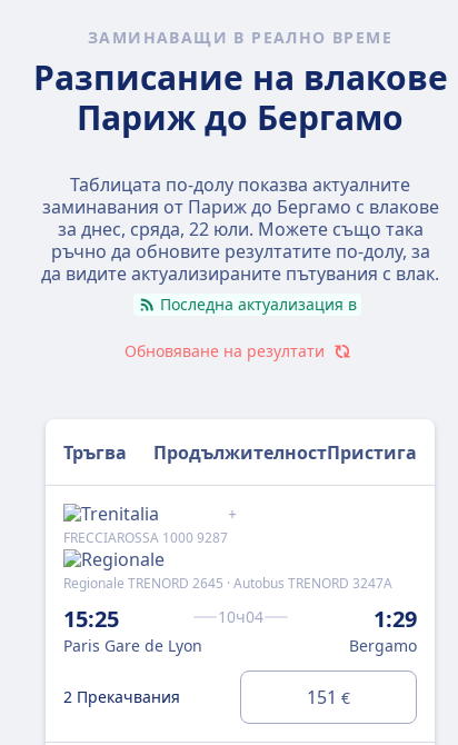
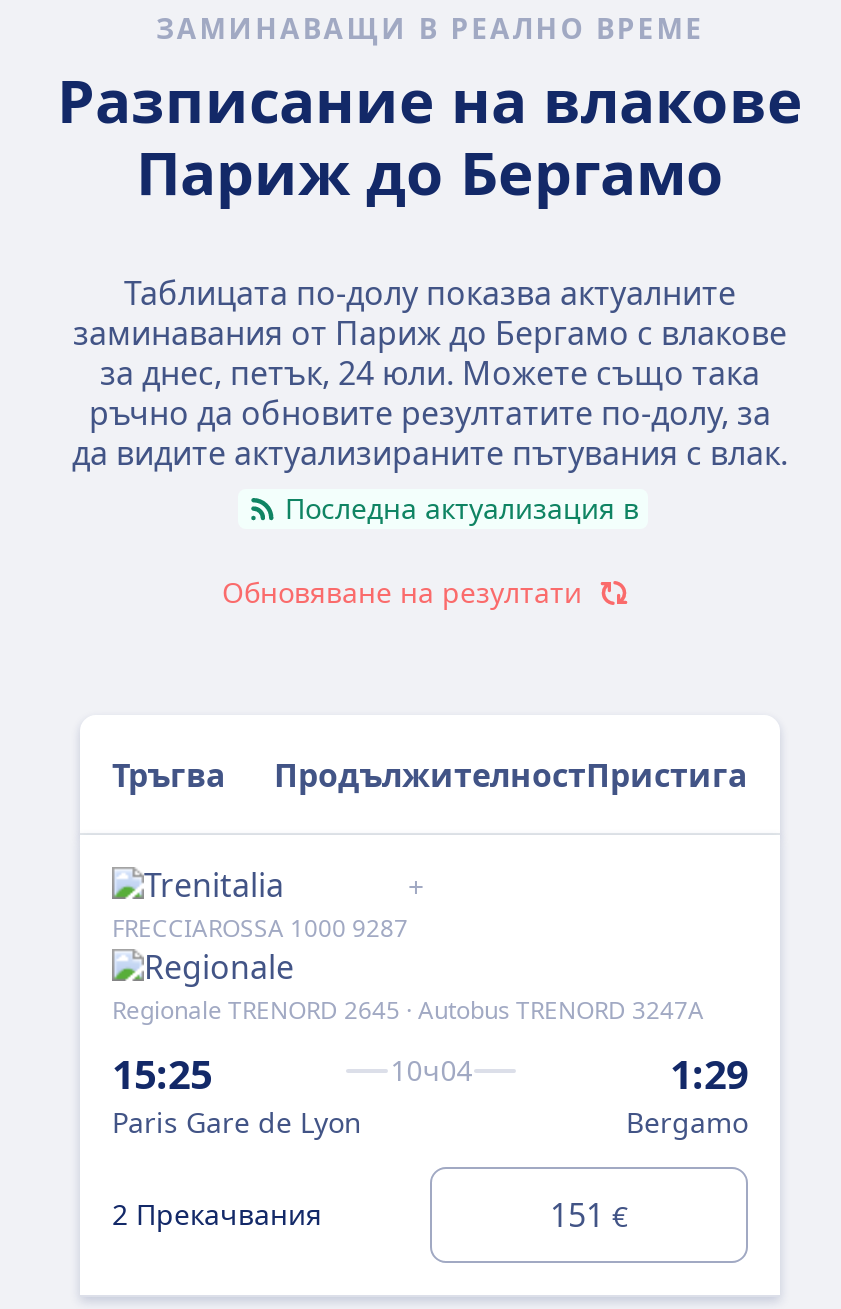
- за днес, сряда, 22 юли. Можете също така
+ за днес, петък, 24 юли. Можете също така
